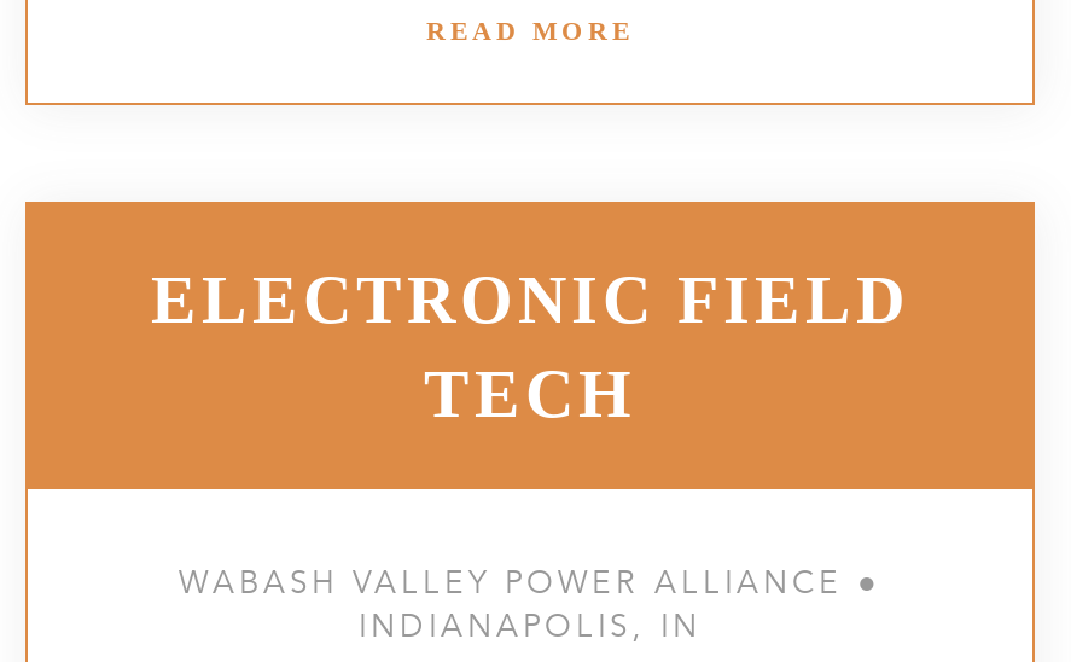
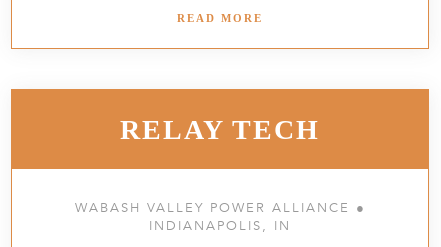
- ELECTRONIC FIELD
- TECH
+ RELAY TECH
